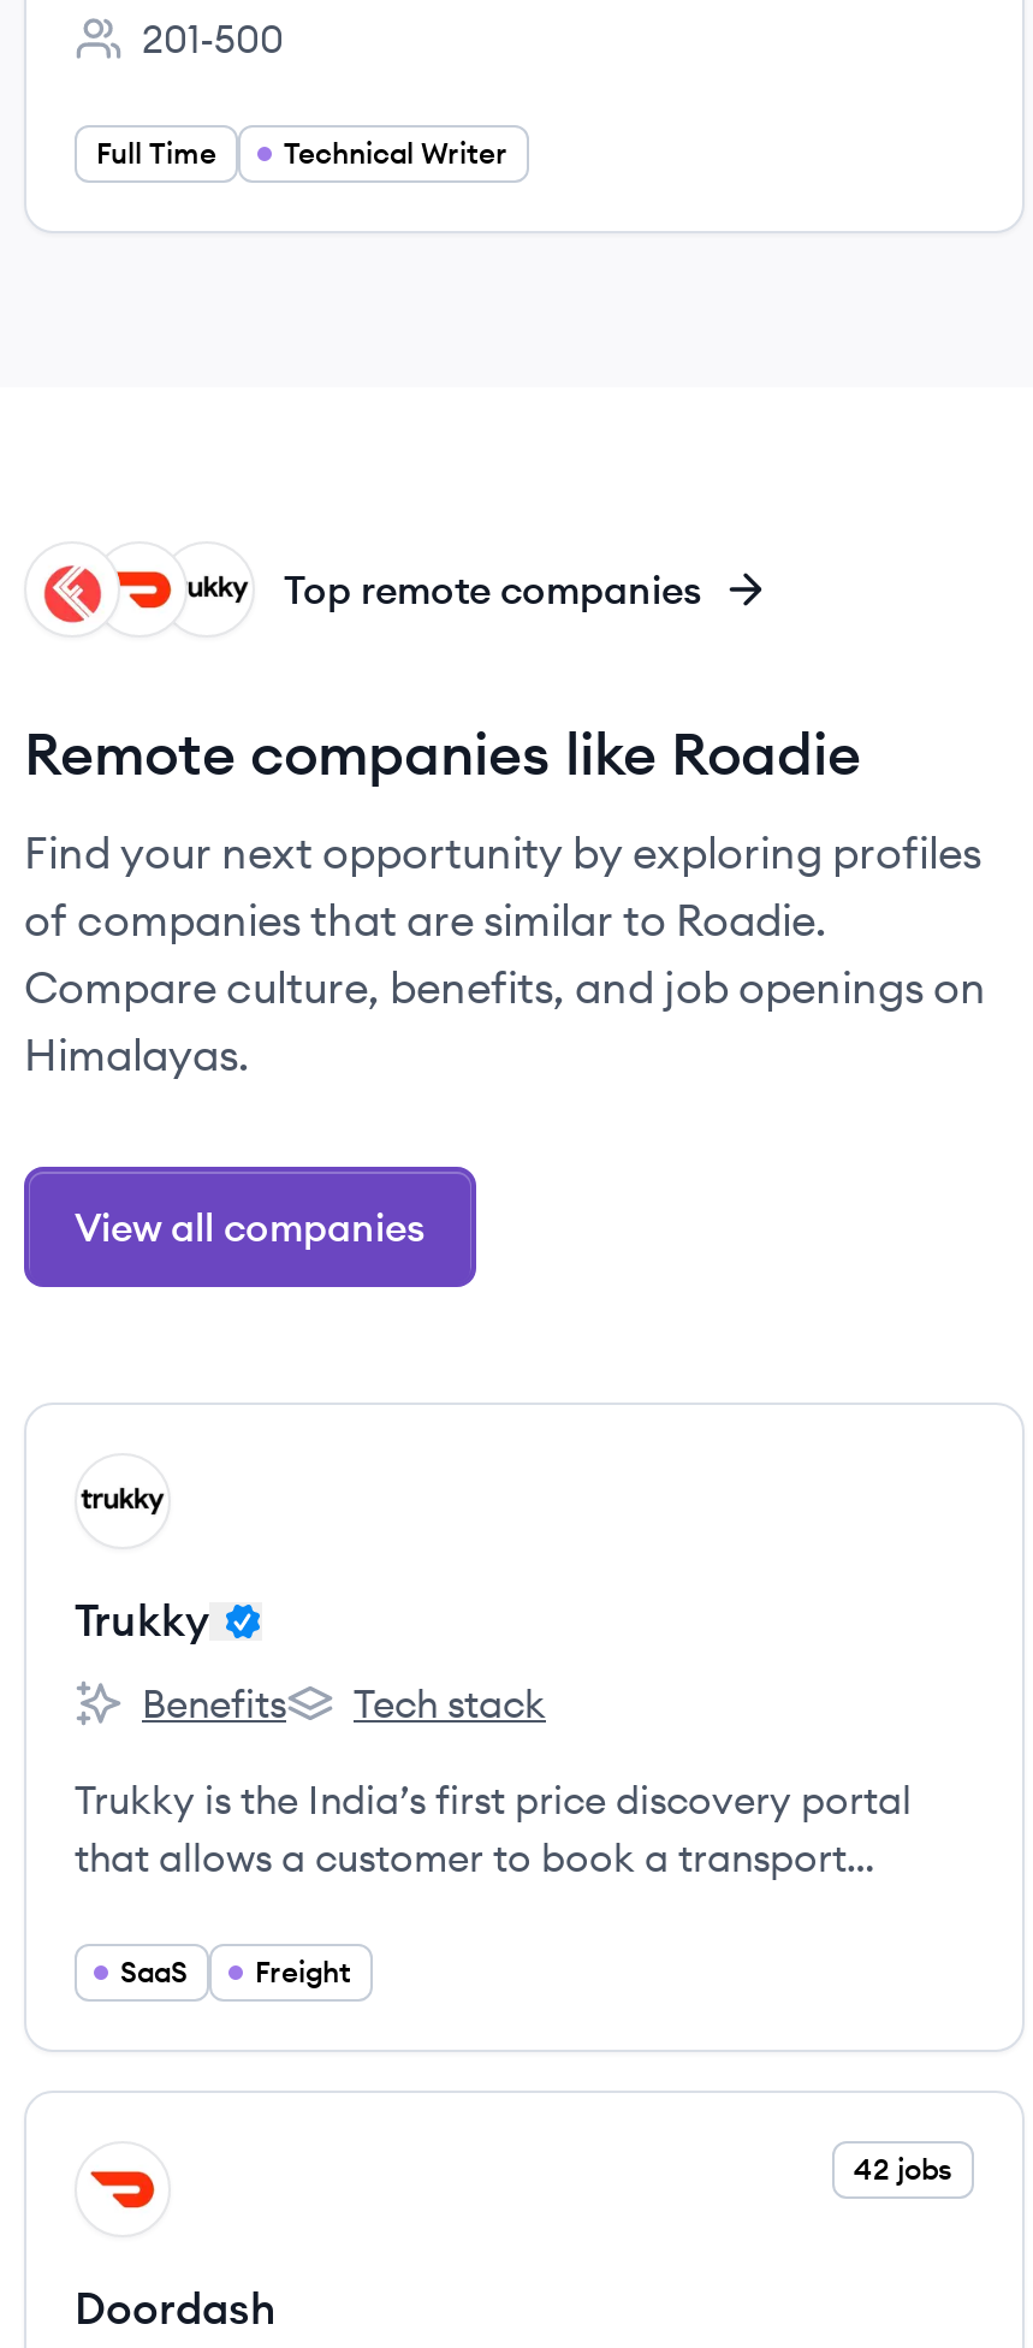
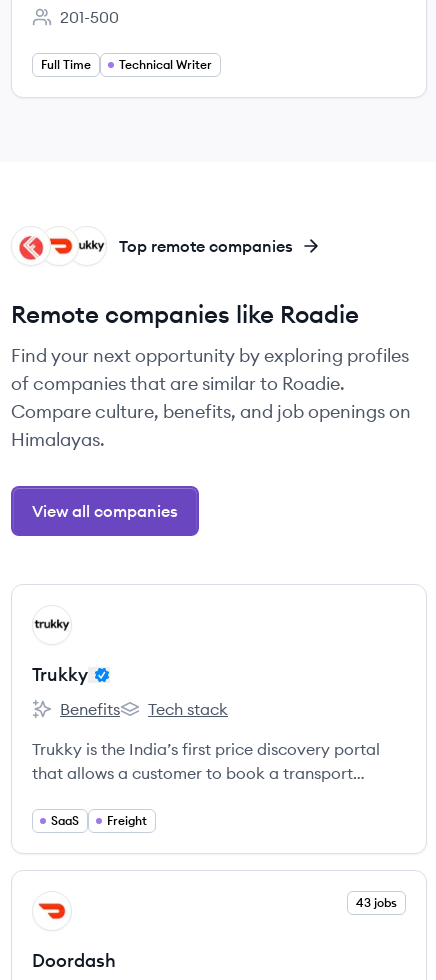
- 42 jobs
+ 43 jobs
